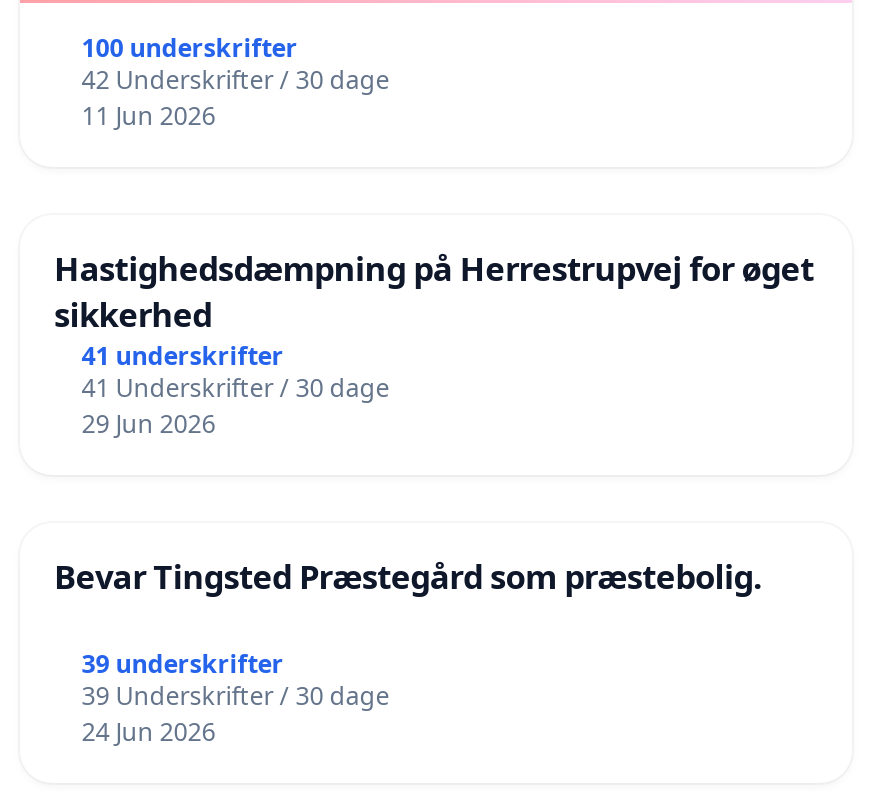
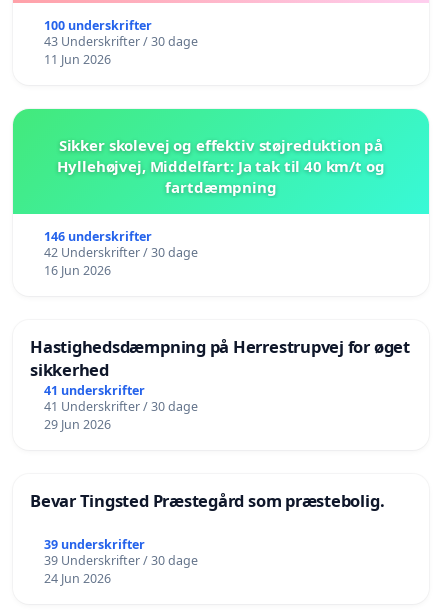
moved down: 42 Underskrifter / 30 dage

+ 43 Underskrifter / 30 dage

+ [image]
+ Sikker skolevej og effektiv støjreduktion på
+ Hyllehøjvej, Middelfart: Ja tak til 40 km/t og
+ fartdæmpning
+ 146 underskrifter
+ 16 Jun 2026
